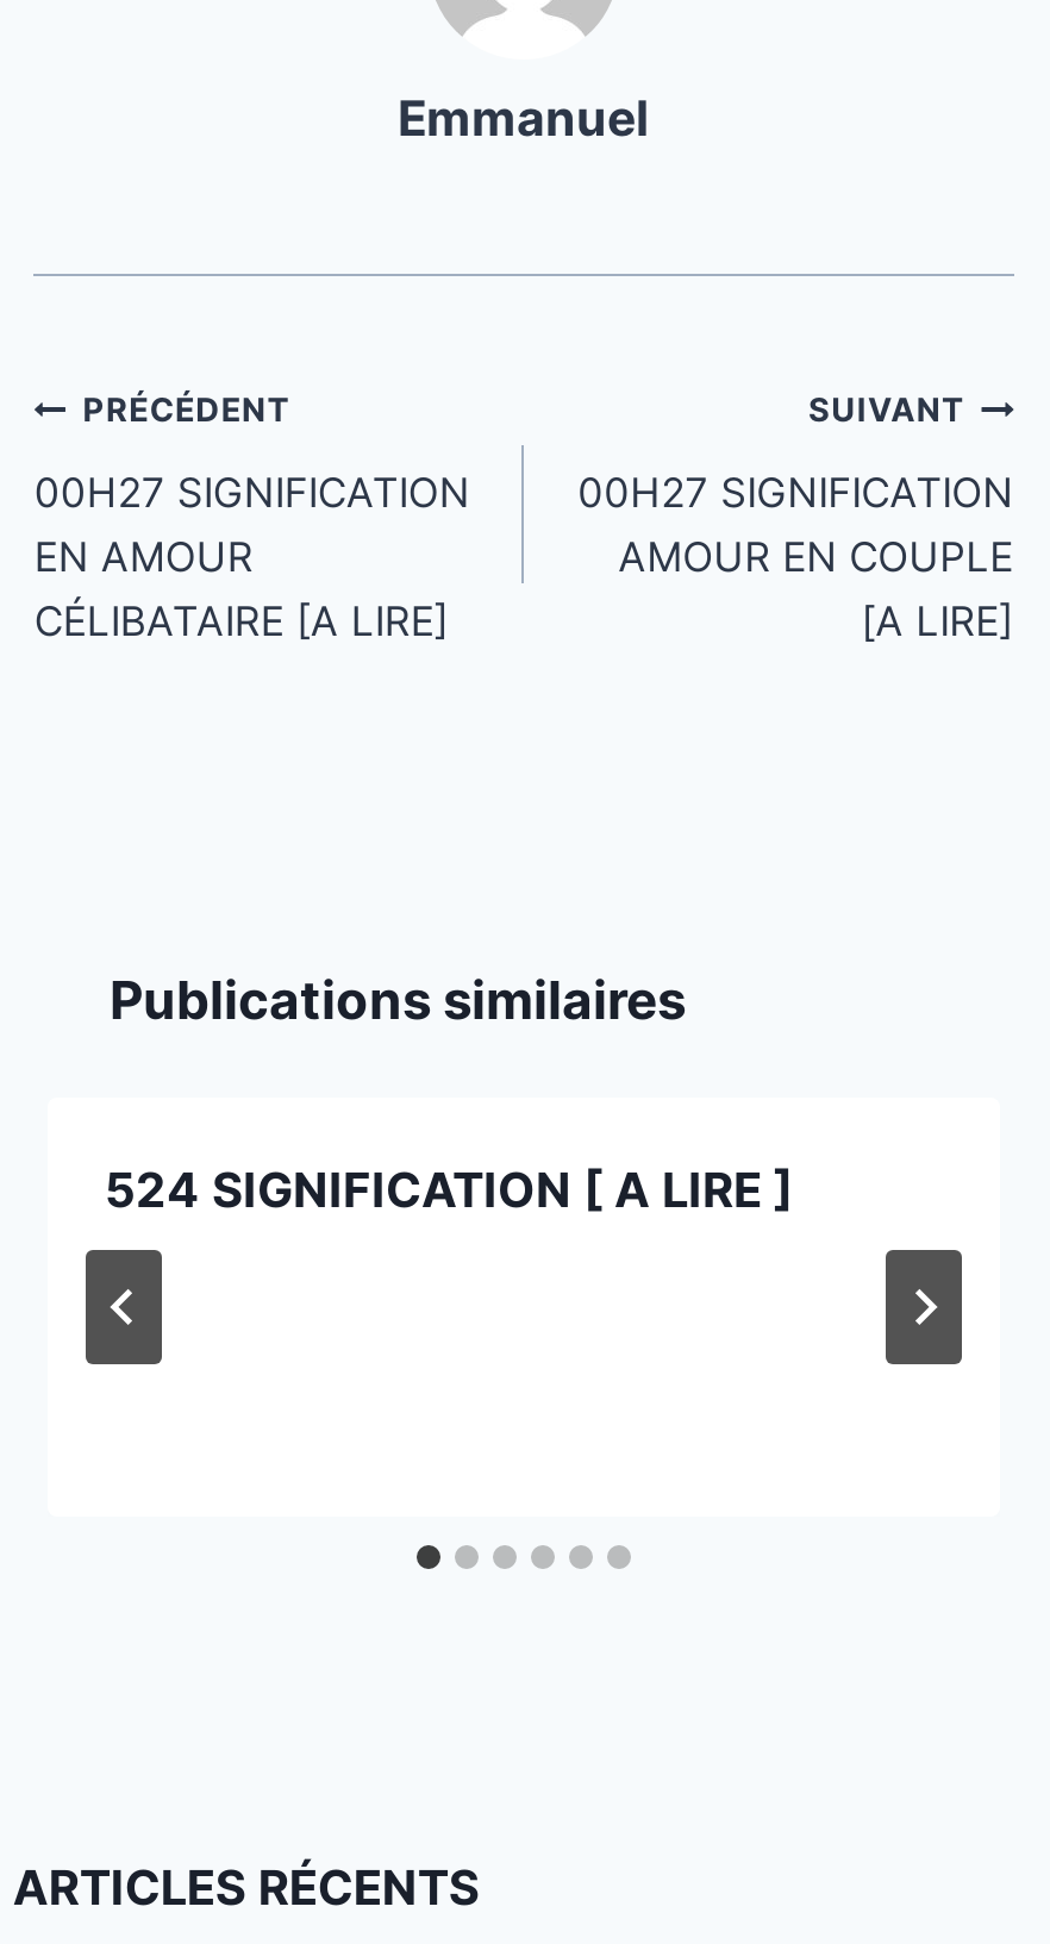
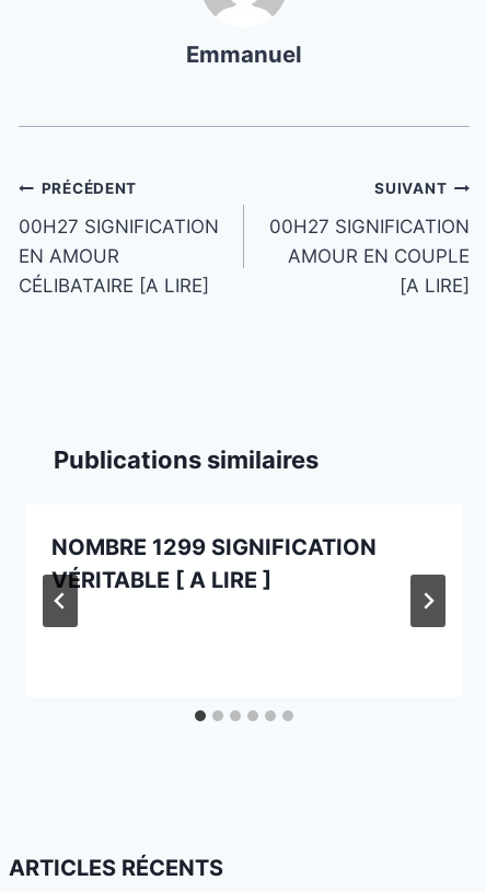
- 524 SIGNIFICATION [ A LIRE ]
+ NOMBRE 1299 SIGNIFICATION
+ VÉRITABLE [ A LIRE ]
